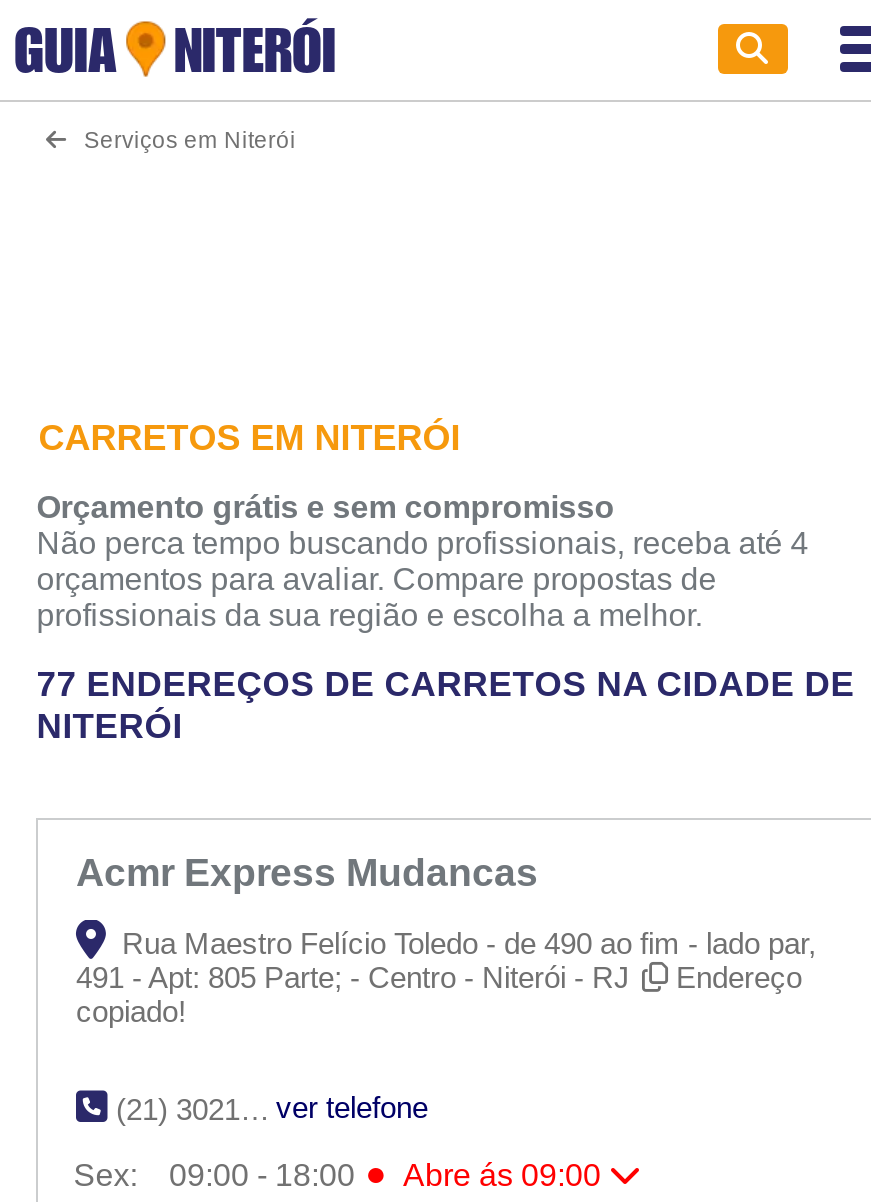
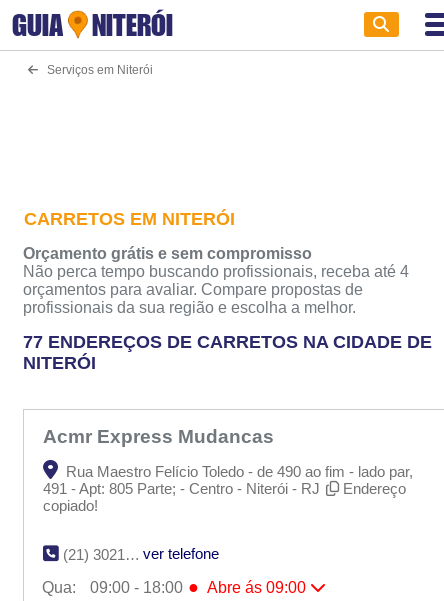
- Sex:
+ Qua:
